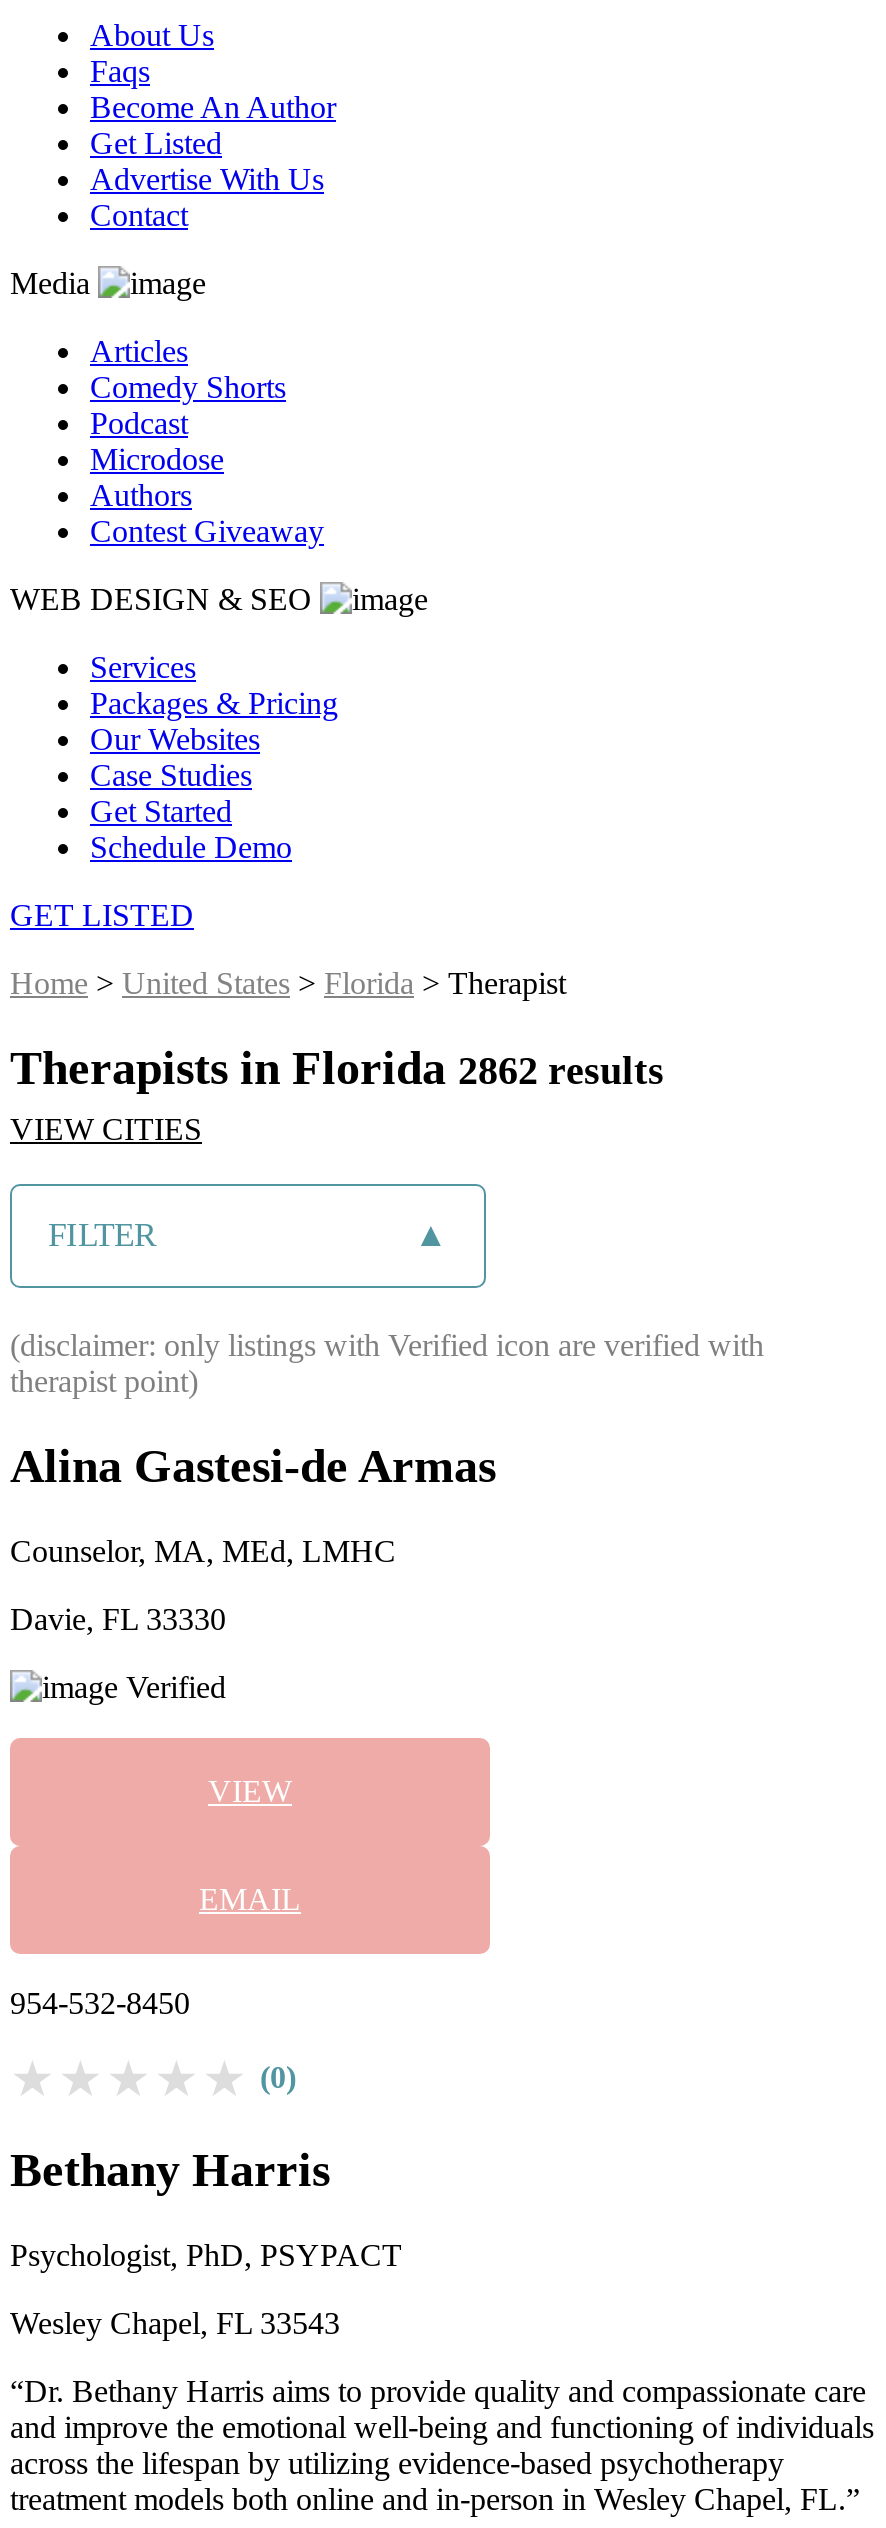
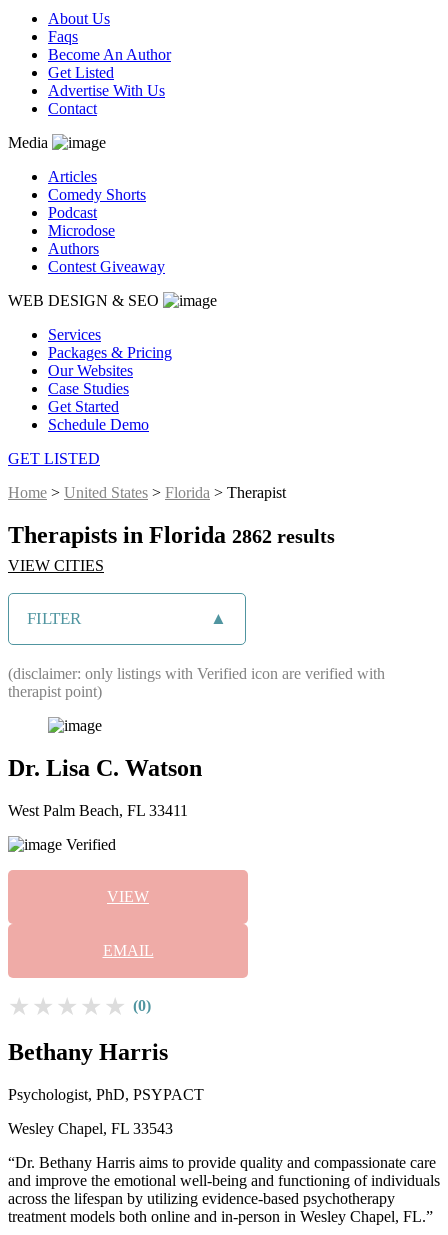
- Alina Gastesi-de Armas
- Counselor, MA, MEd, LMHC
- Davie, FL 33330
+ Dr. Lisa C. Watson
+ West Palm Beach, FL 33411

- 954-532-8450
